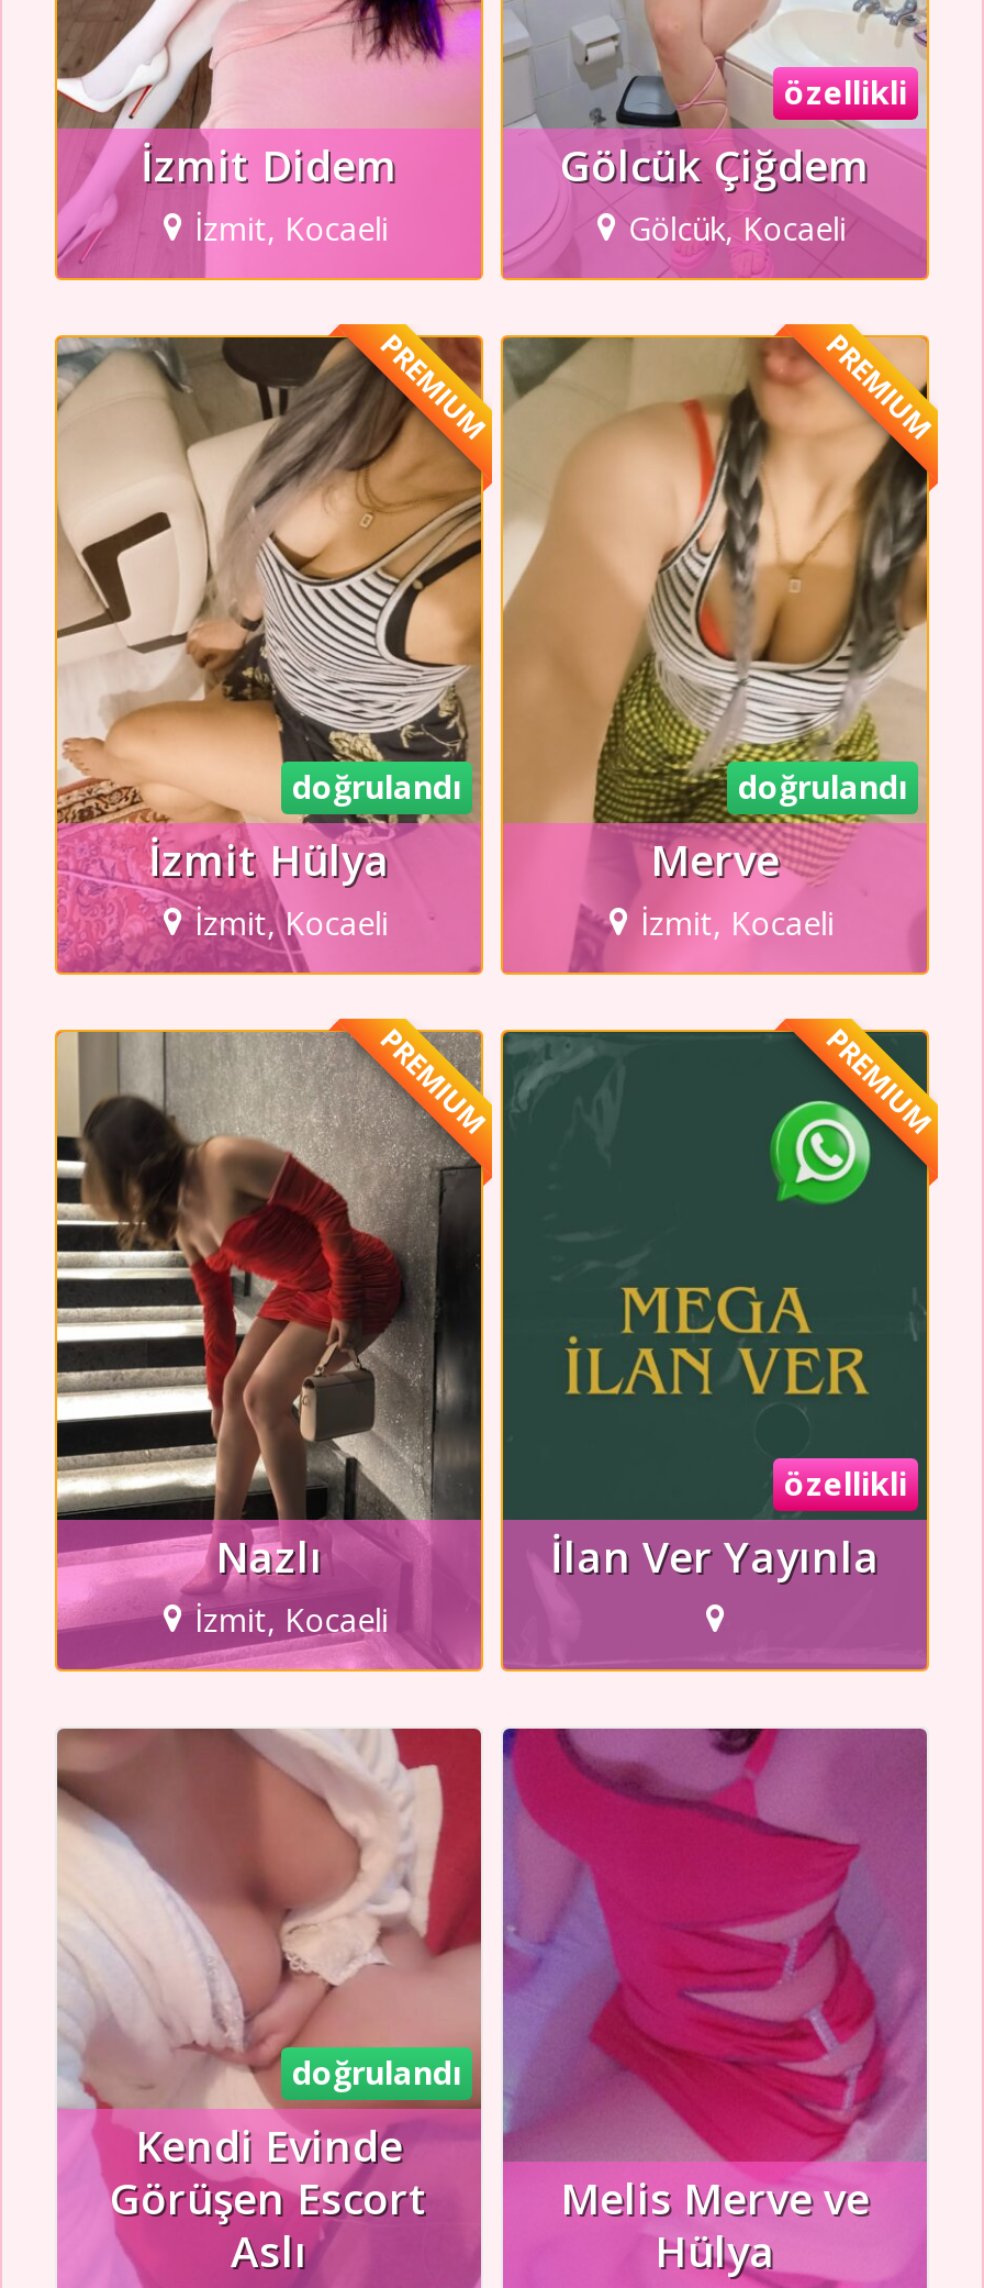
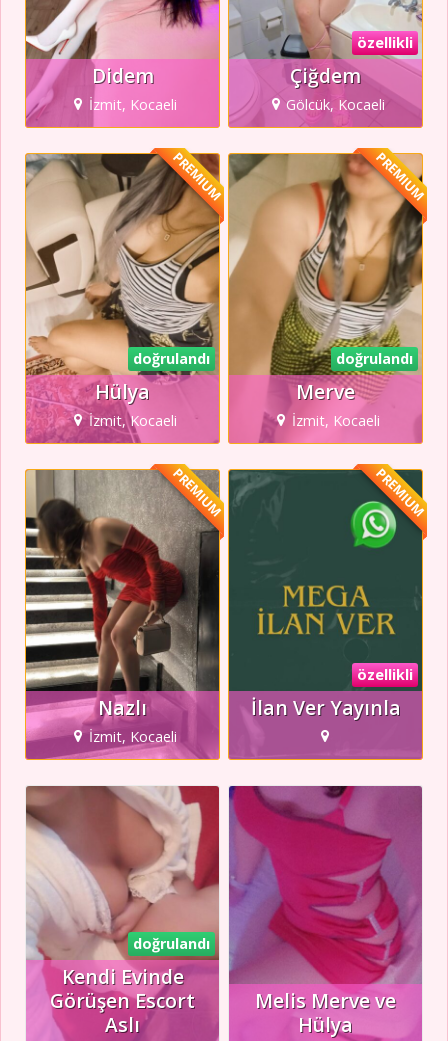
- İzmit Didem
+ Didem

- Gölcük Çiğdem
+ Çiğdem

- İzmit Hülya
+ Hülya
